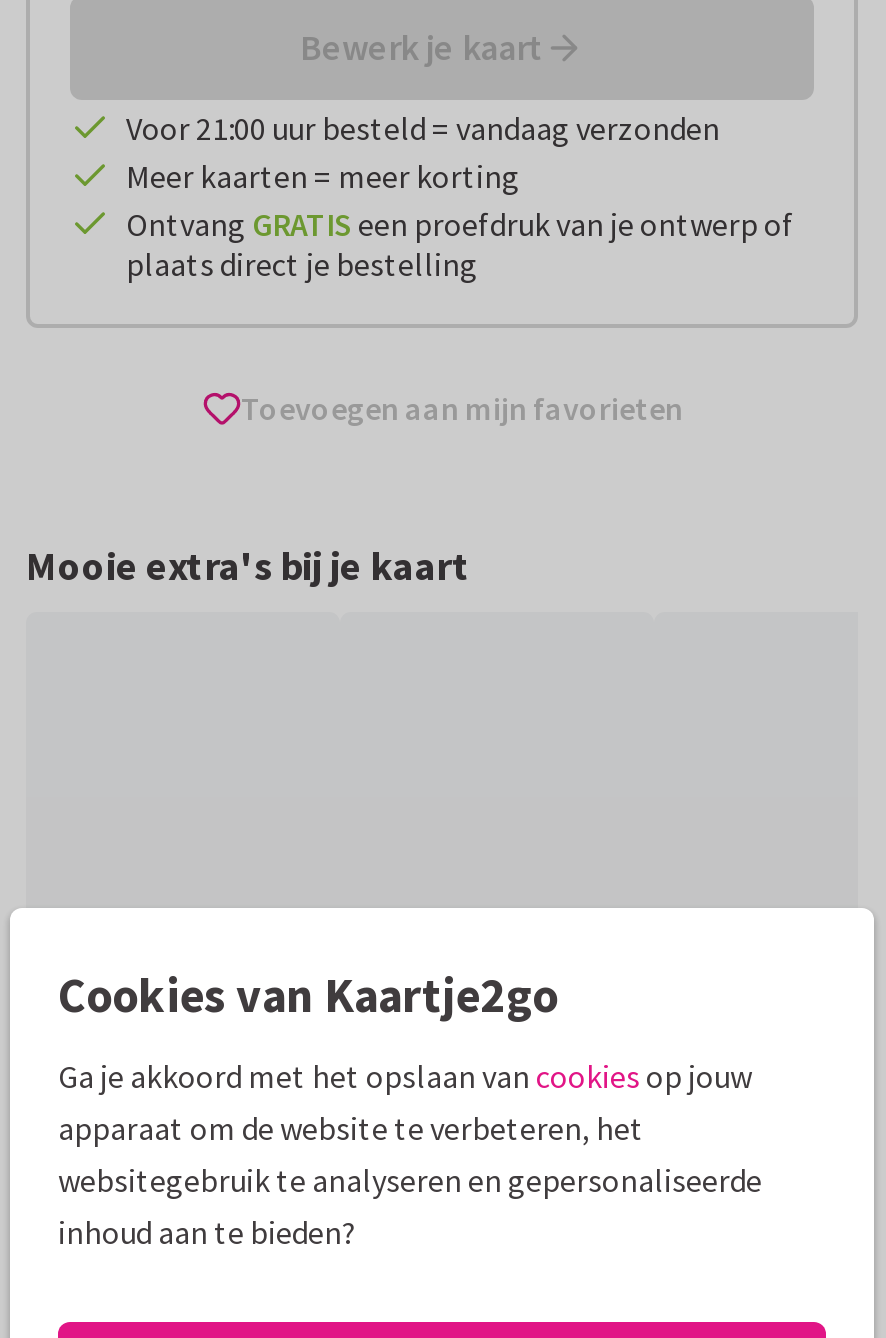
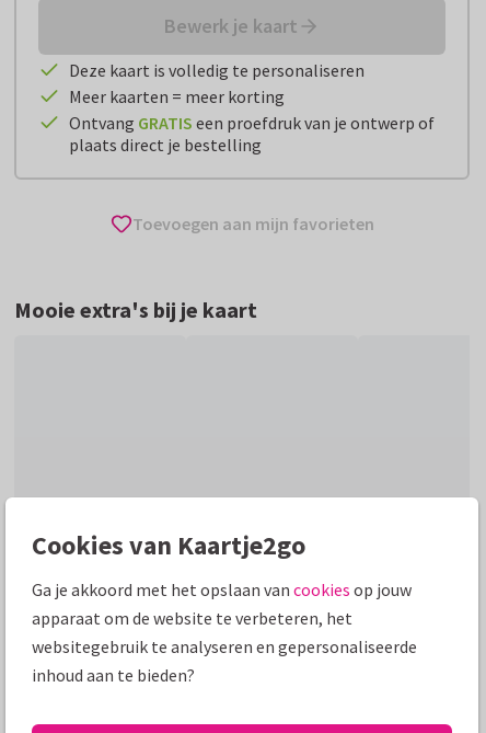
- Voor 21:00 uur besteld = vandaag verzonden
+ Deze kaart is volledig te personaliseren
